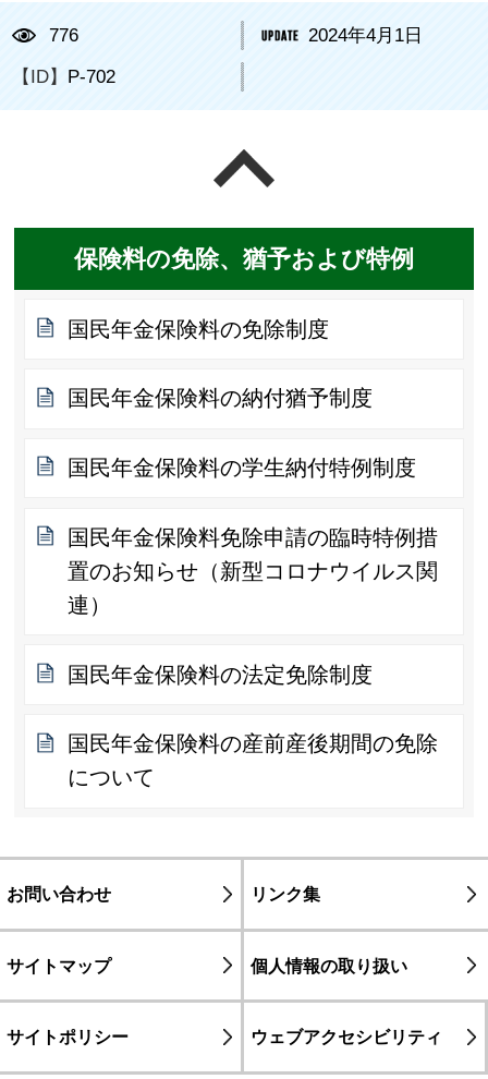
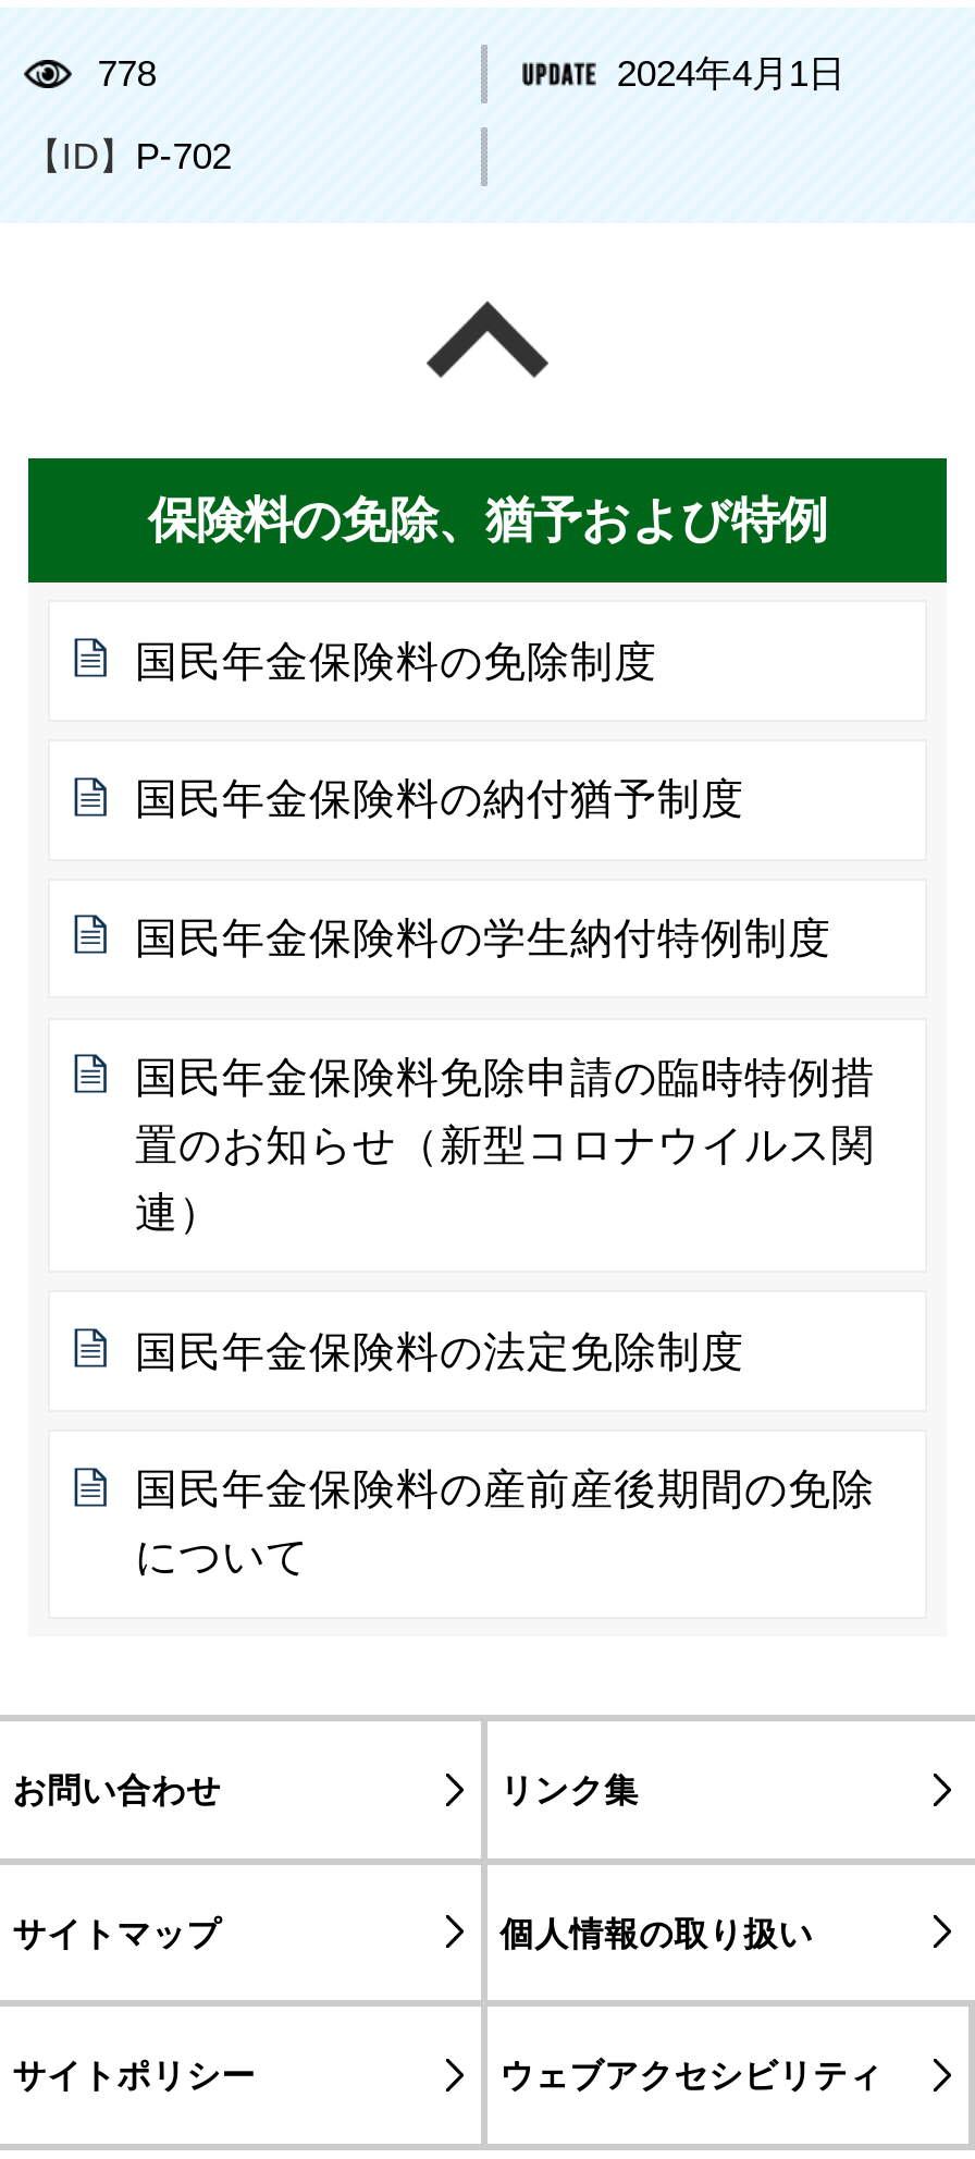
- 776
+ 778
